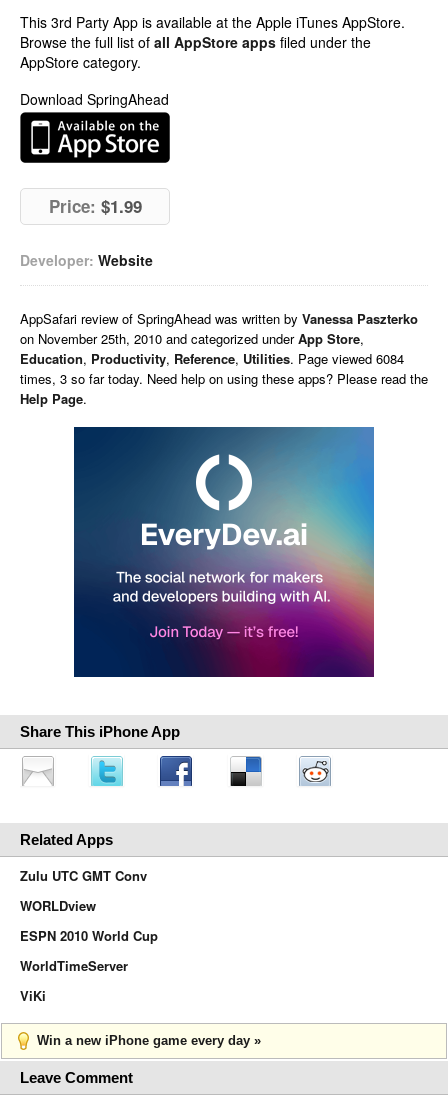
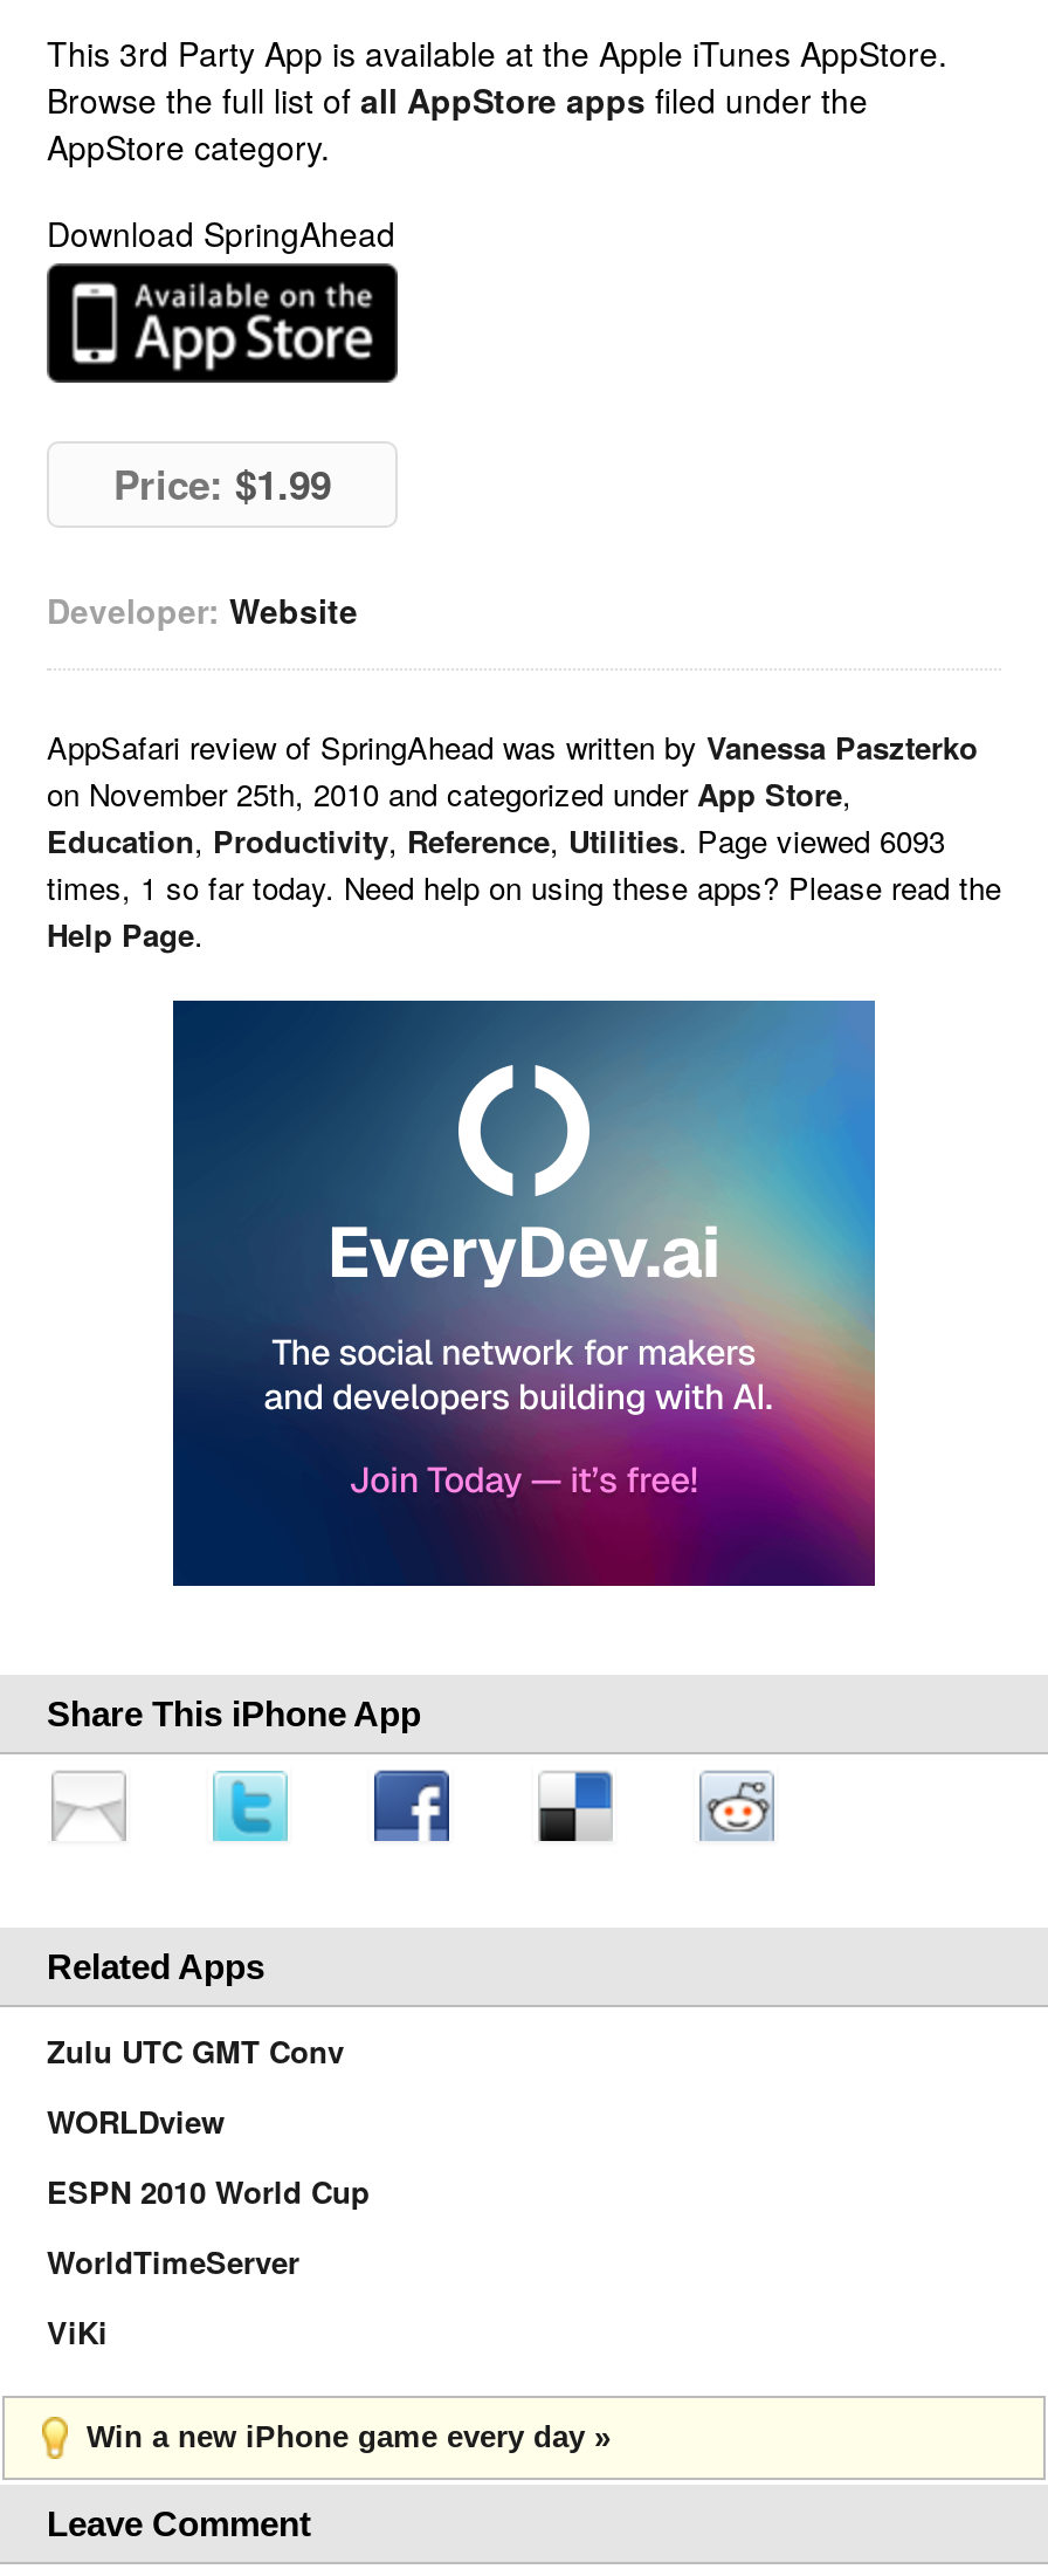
- Education, Productivity, Reference, Utilities. Page viewed 6084
+ Education, Productivity, Reference, Utilities. Page viewed 6093

- times, 3 so far today. Need help on using these apps? Please read the
+ times, 1 so far today. Need help on using these apps? Please read the
